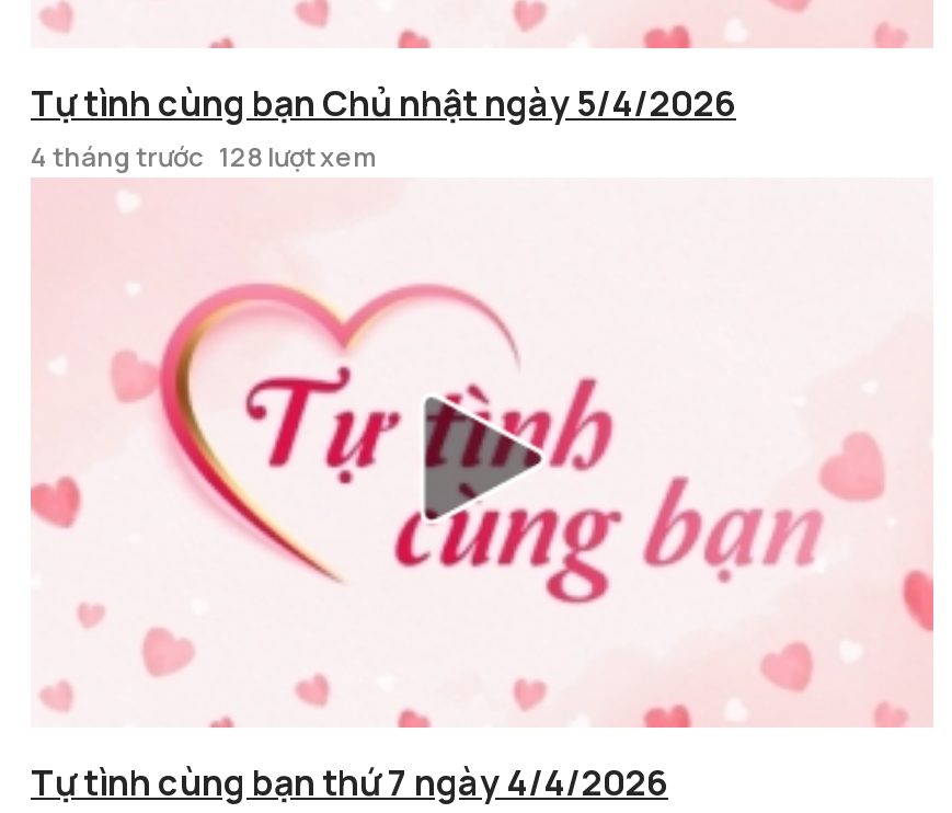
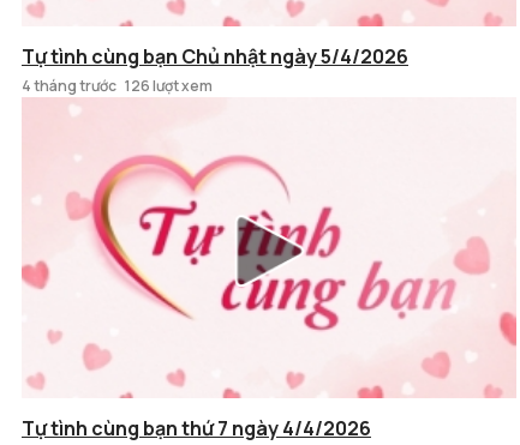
- 4 tháng trước 128 lượt xem
+ 4 tháng trước 126 lượt xem
